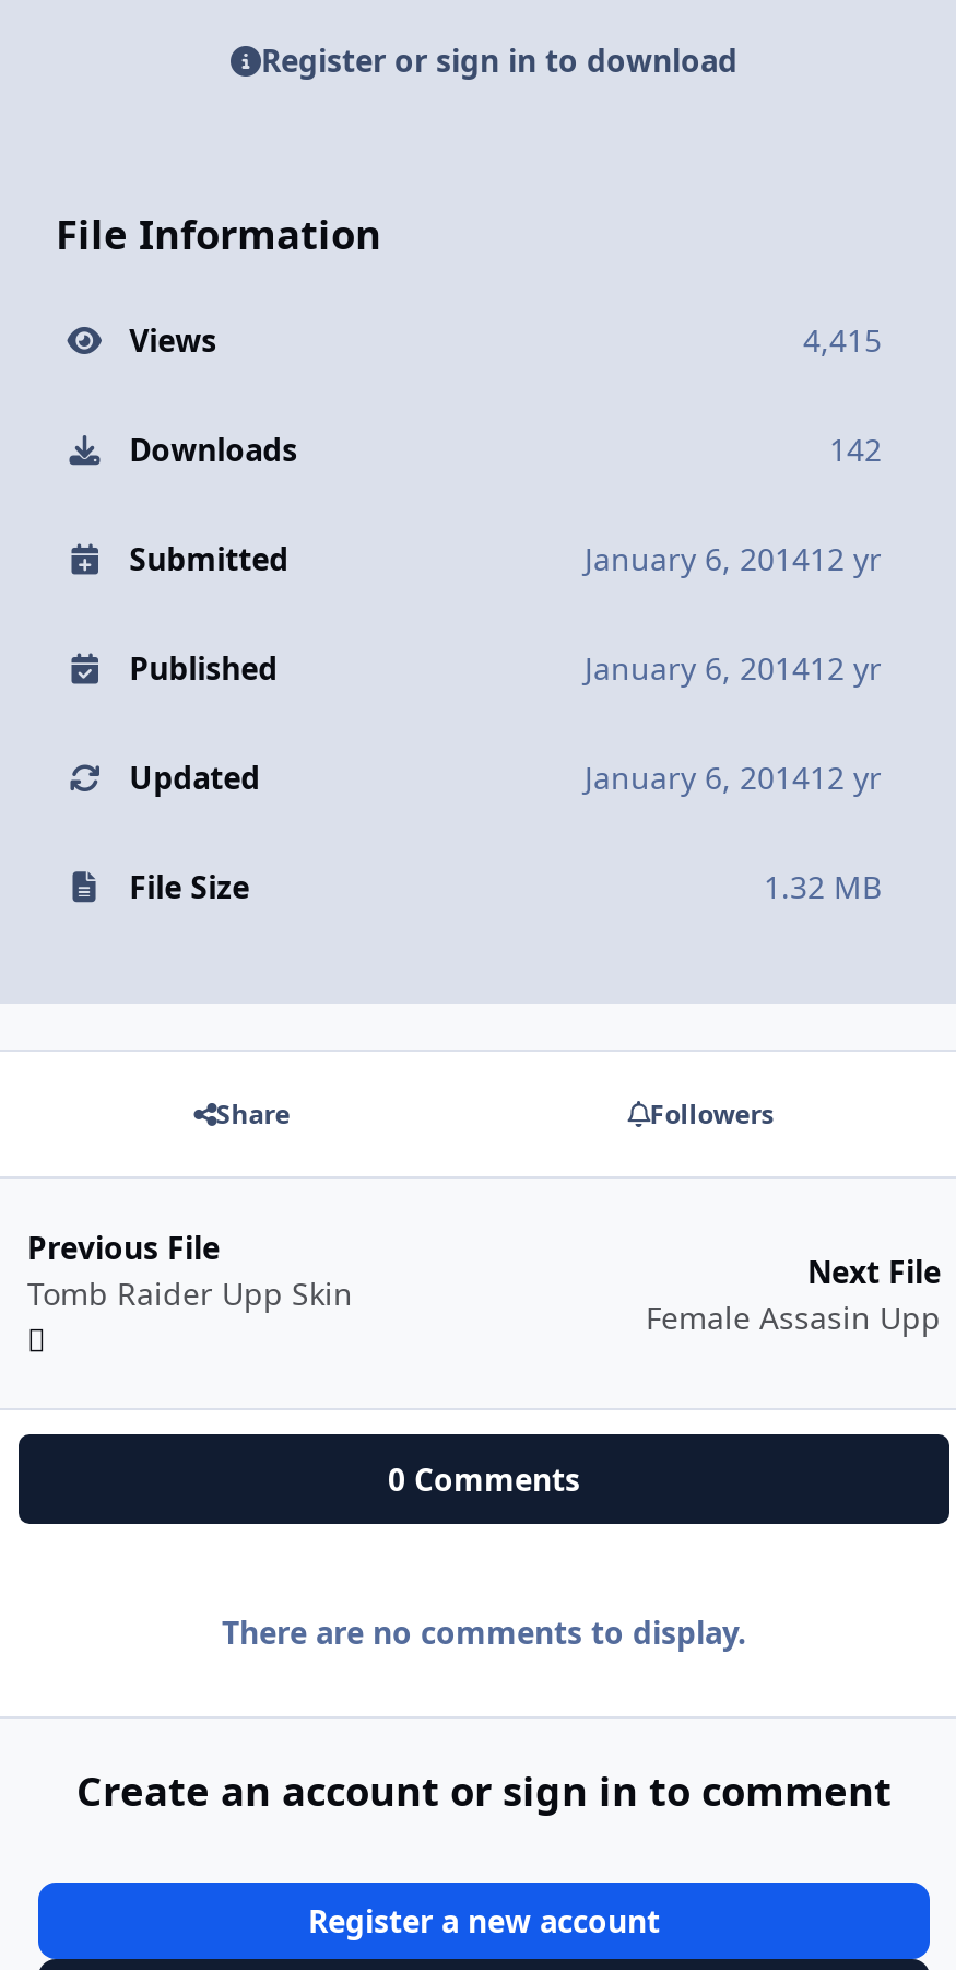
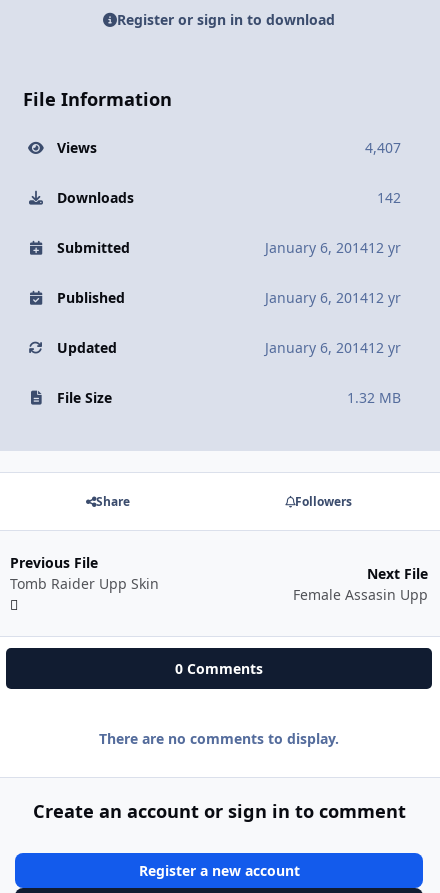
- 4,415
+ 4,407
